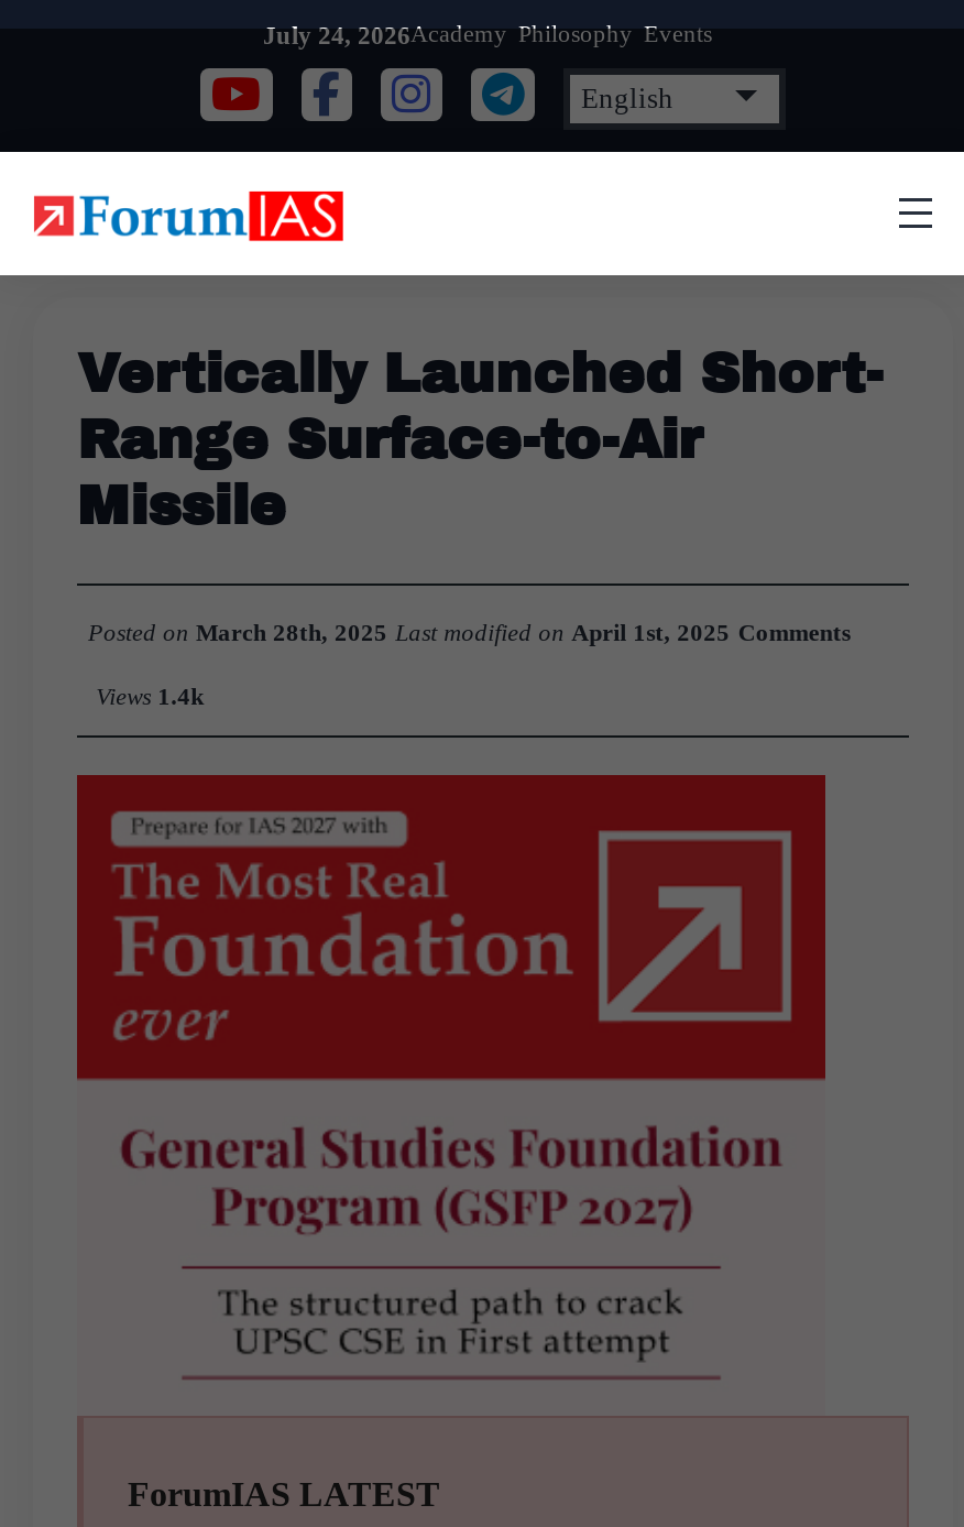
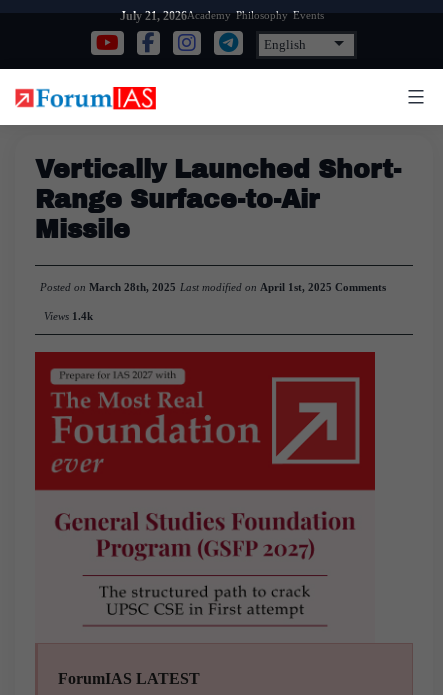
- July 24, 2026Academy Philosophy Events
+ July 21, 2026Academy Philosophy Events
